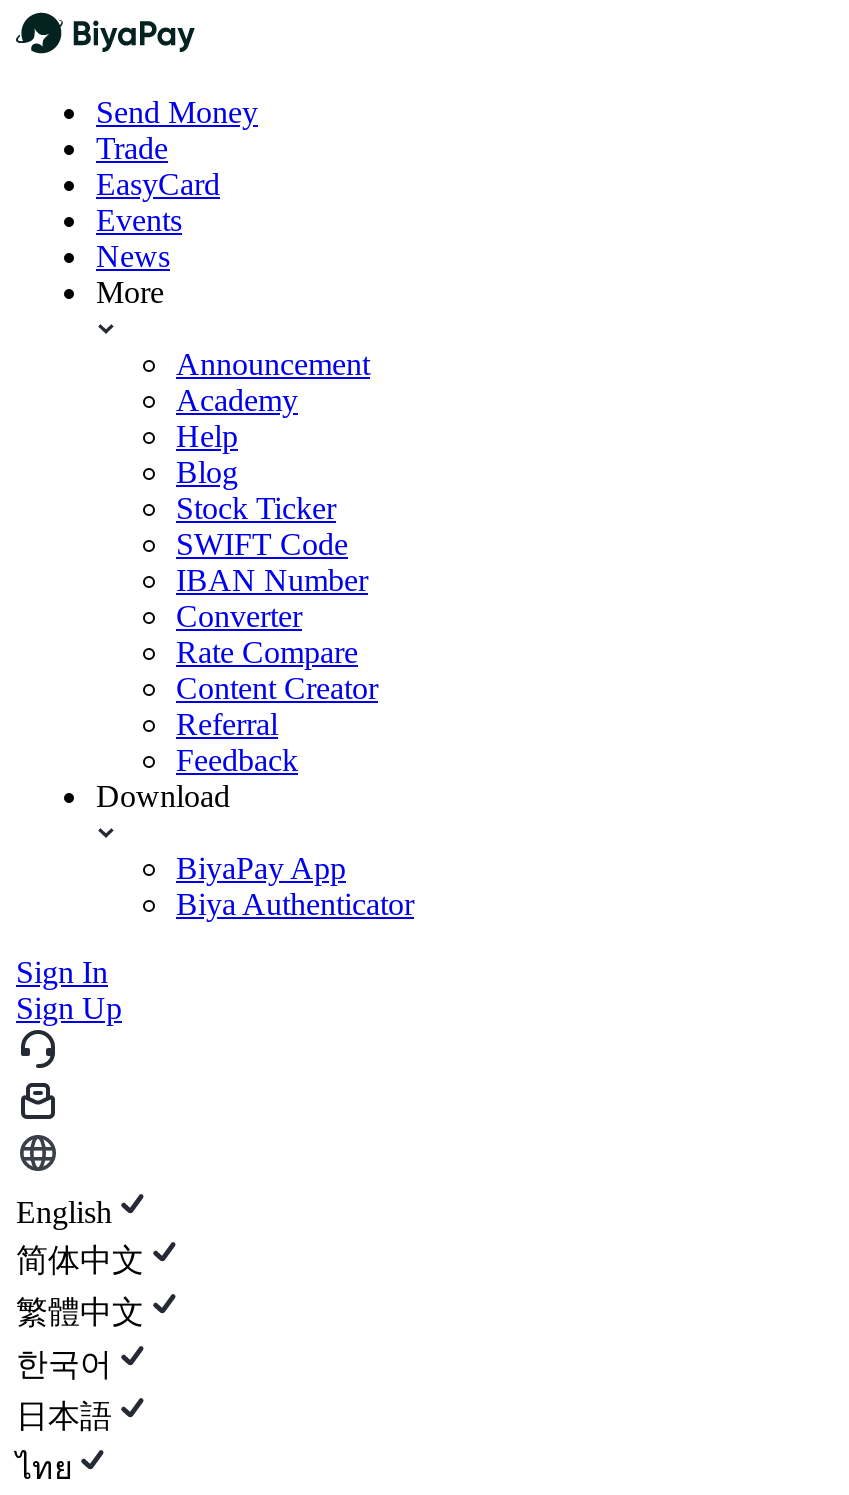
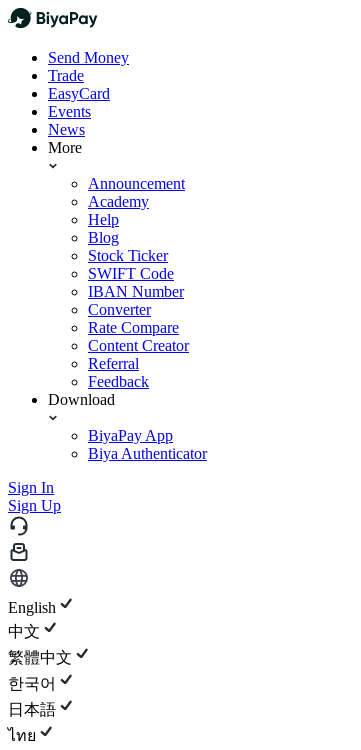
- 简体中文
+ 中文
